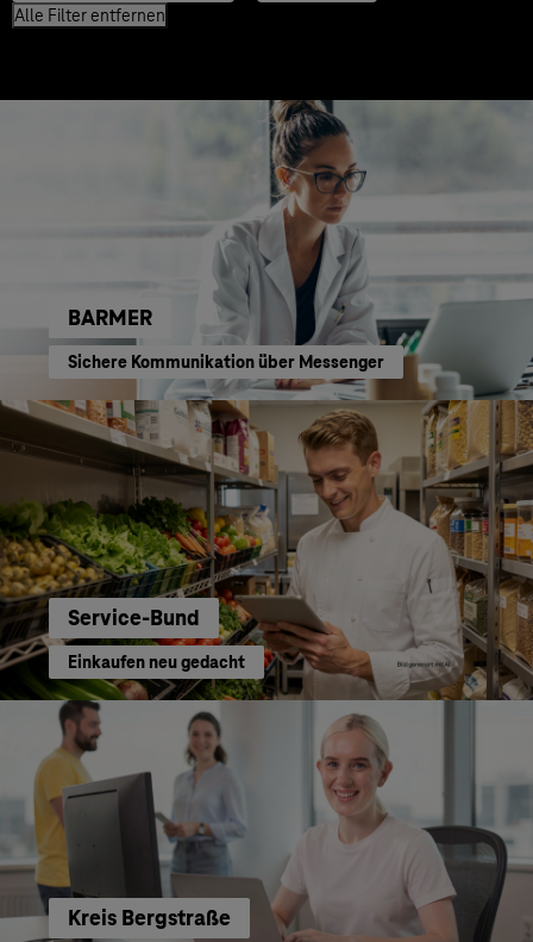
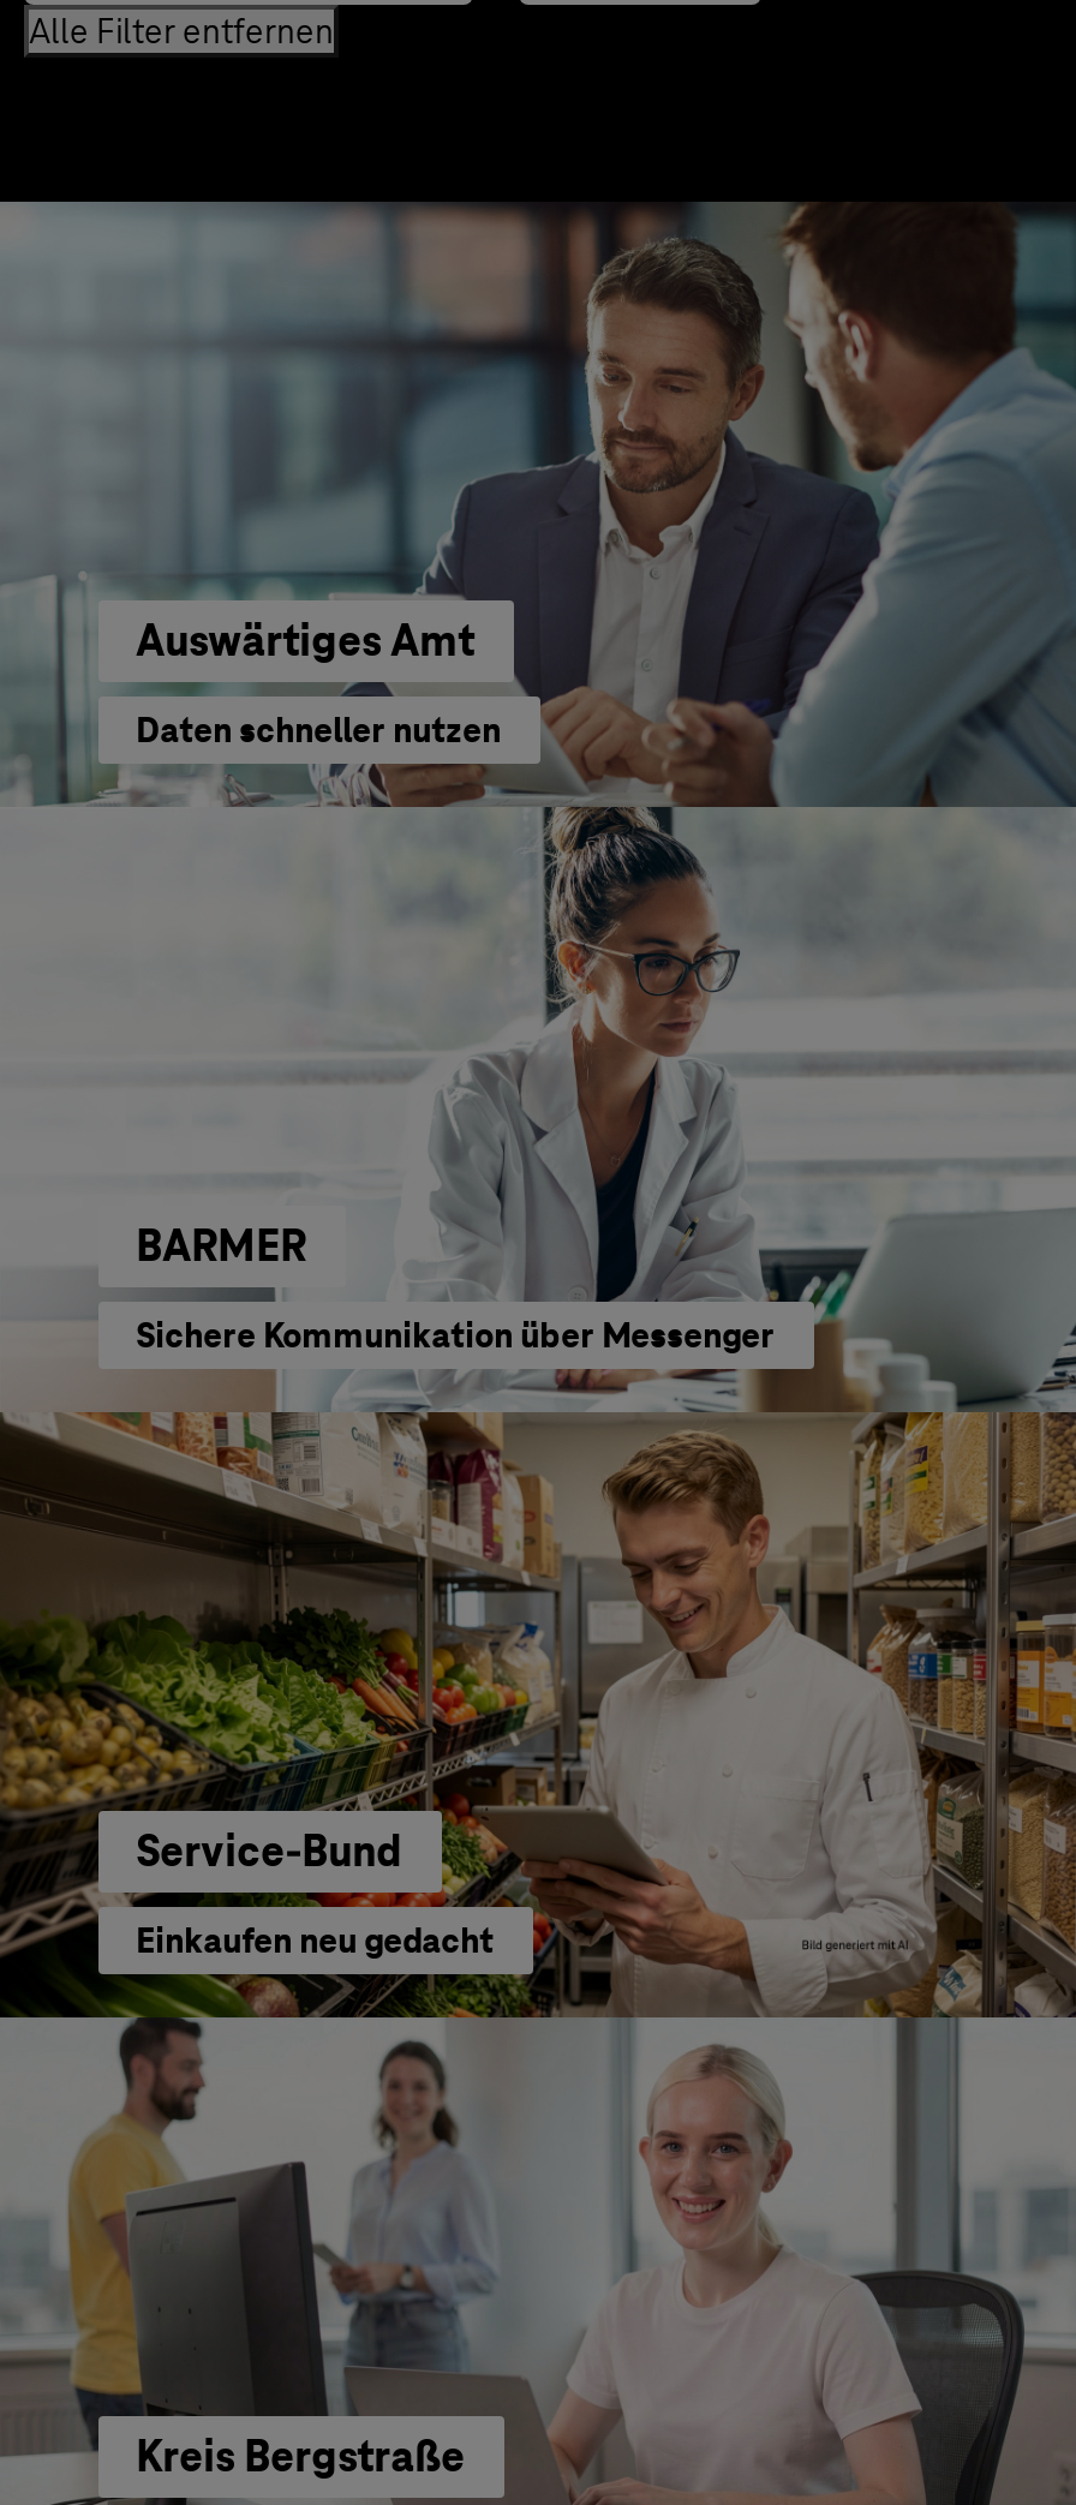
+ [image]
+ Auswärtiges Amt
+ Daten schneller nutzen
